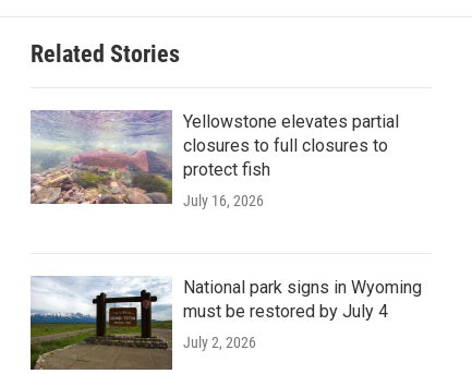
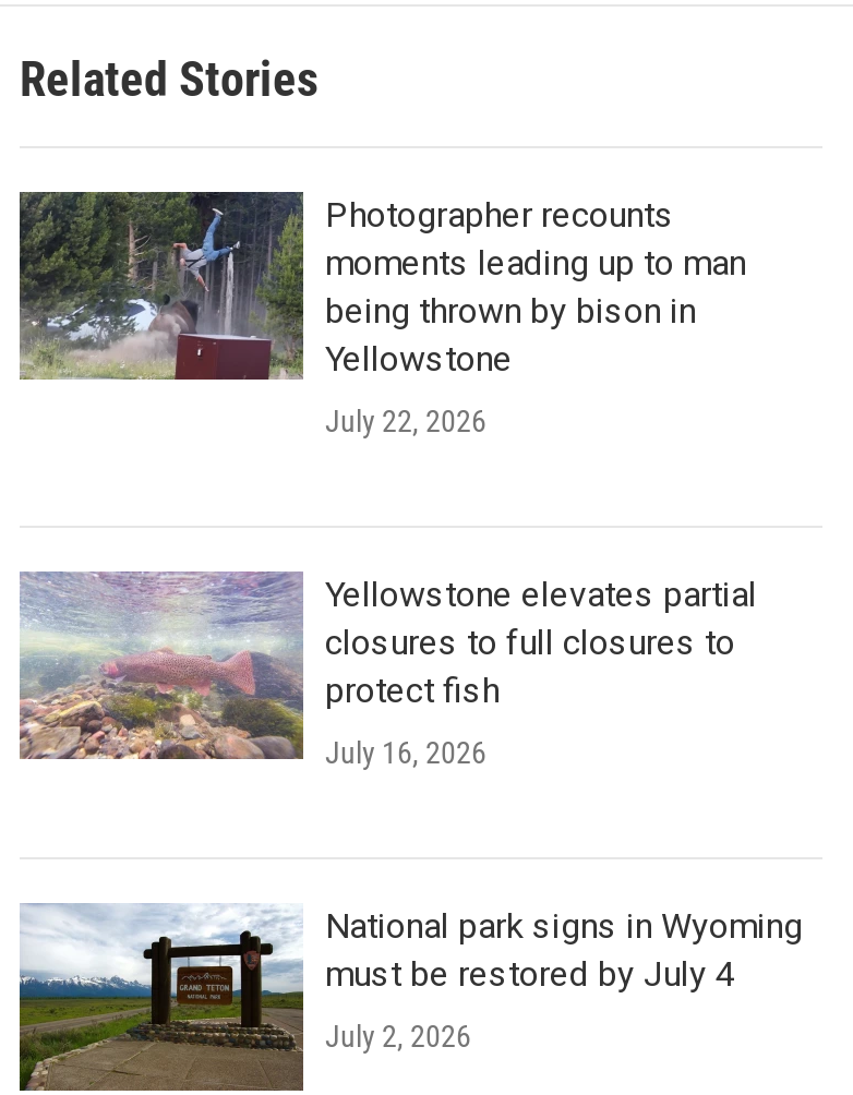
+ [image]
+ Photographer recounts
+ moments leading up to man
+ being thrown by bison in
+ Yellowstone
+ July 22, 2026
